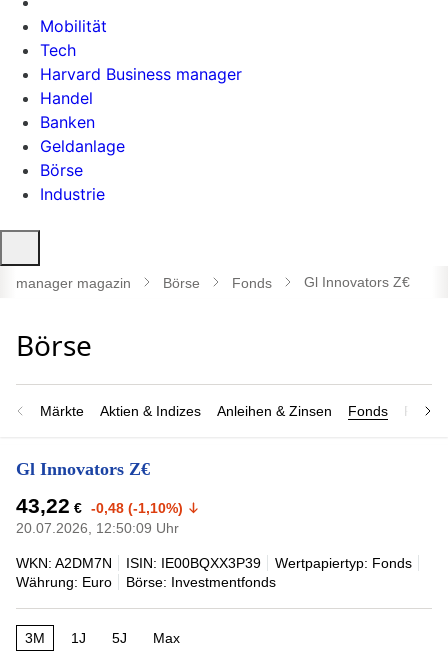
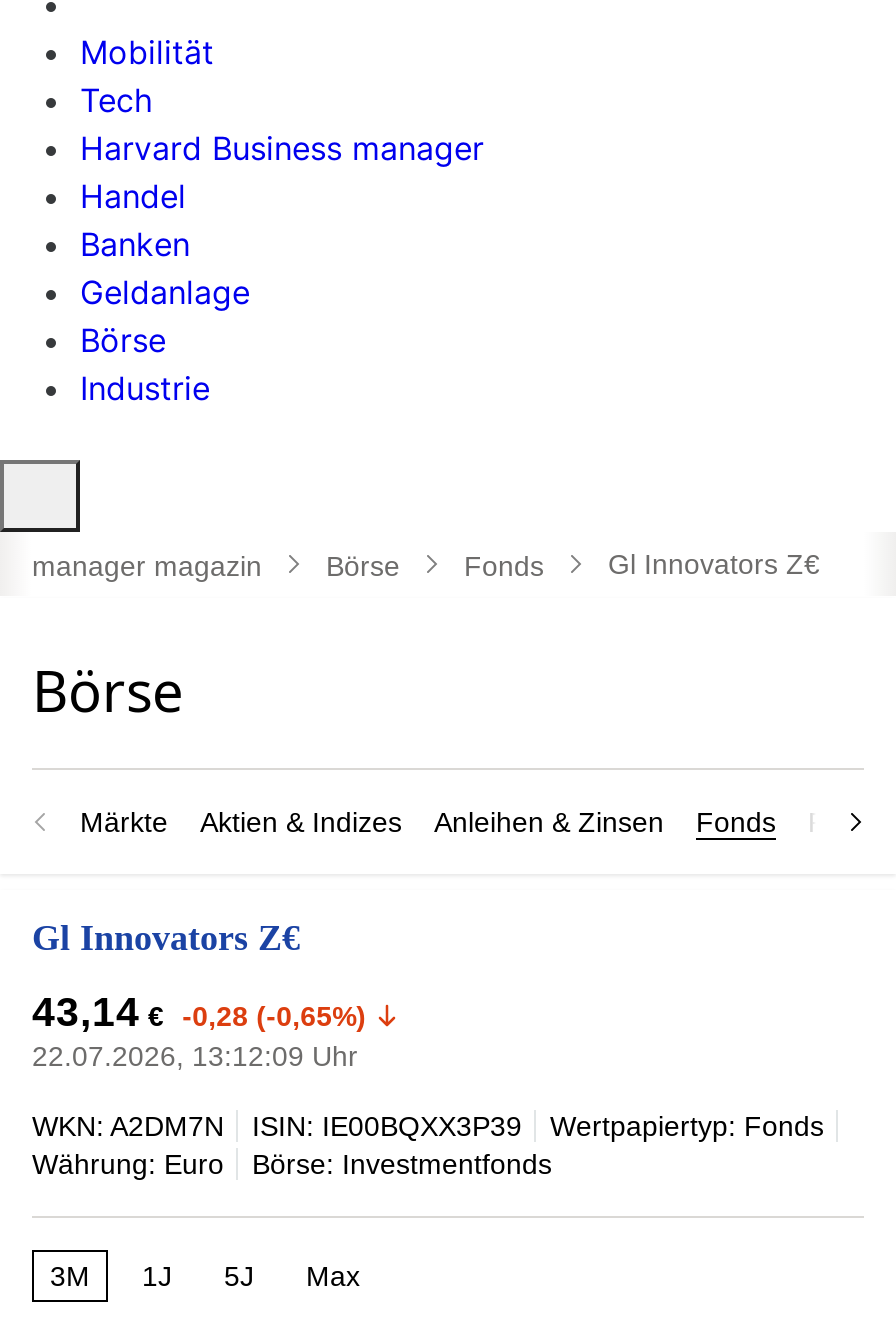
- 43,22 € -0,48 (-1,10%)
+ 43,14 € -0,28 (-0,65%)

- 20.07.2026, 12:50:09 Uhr
+ 22.07.2026, 13:12:09 Uhr
